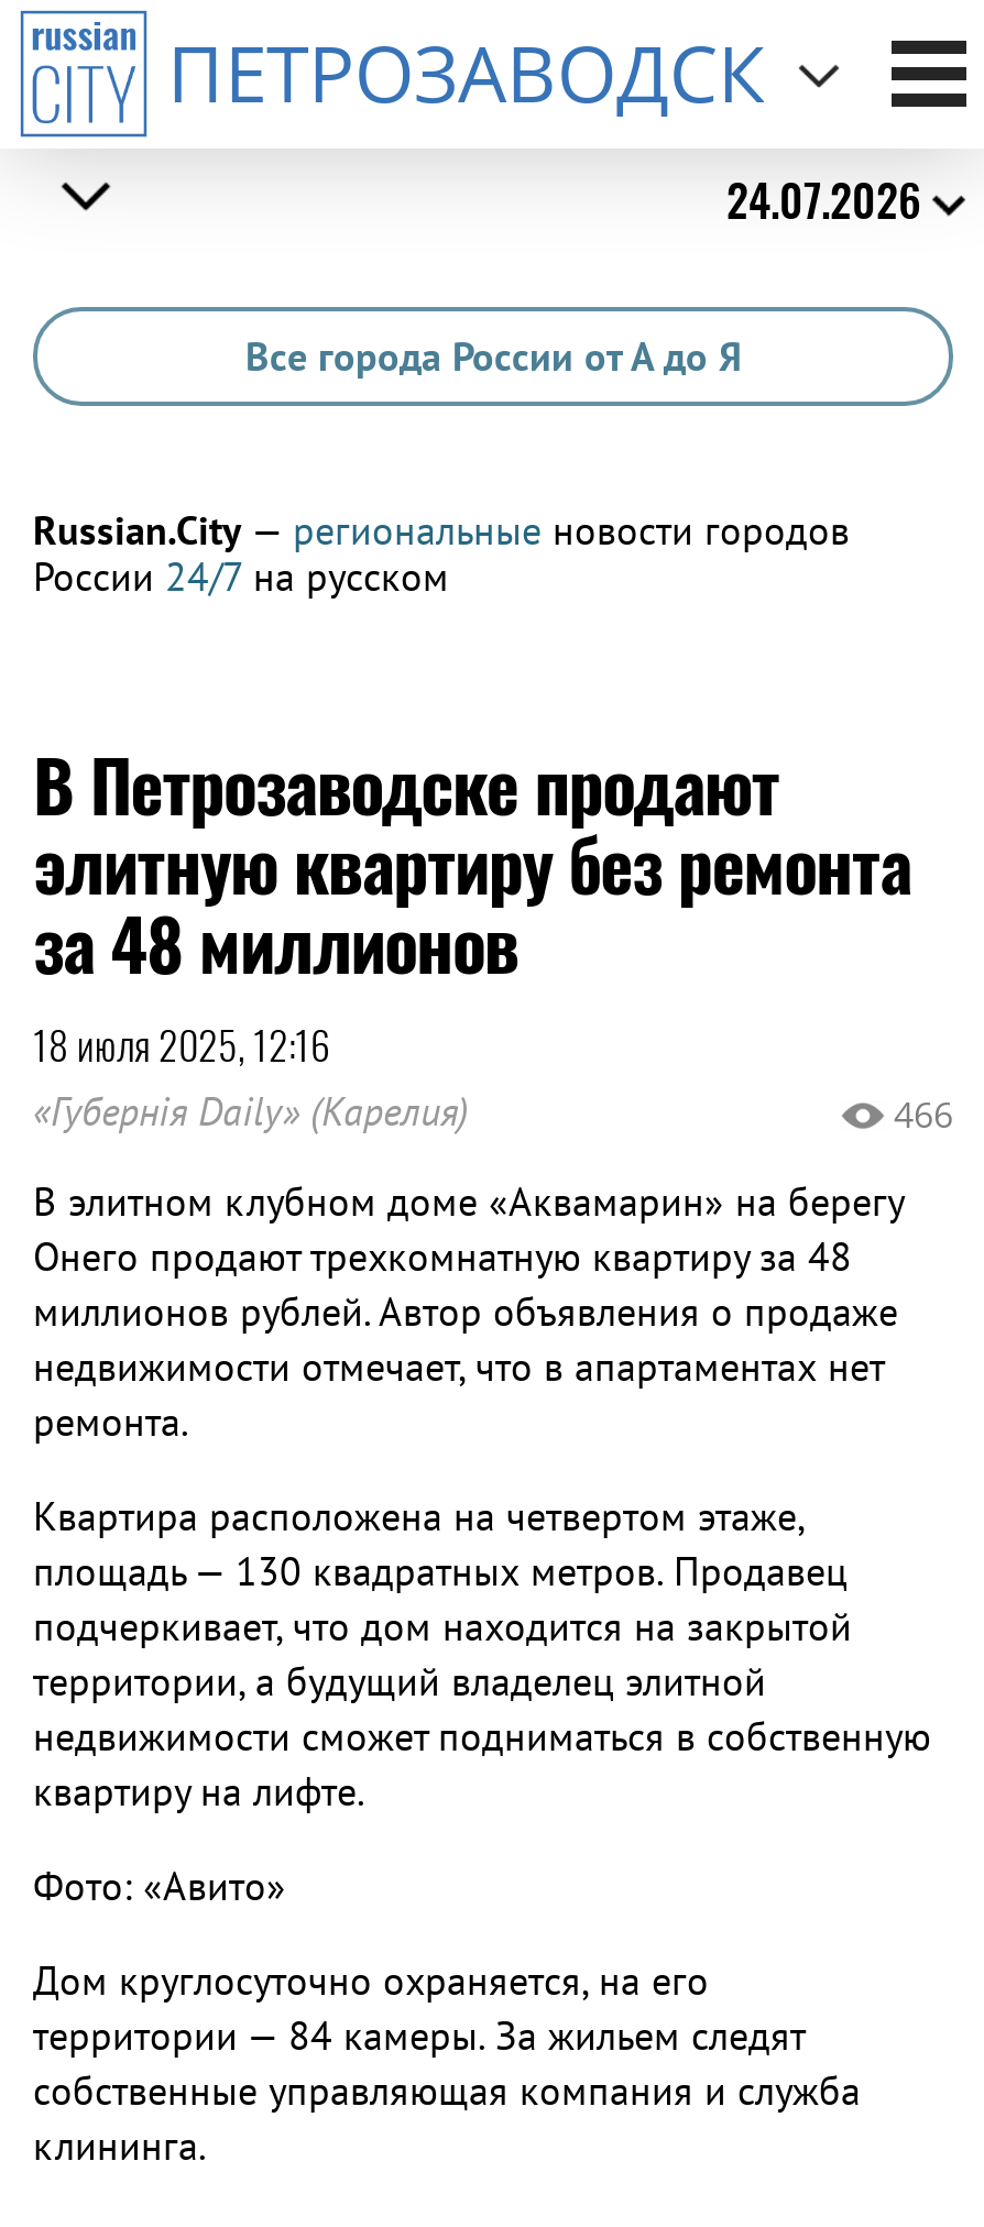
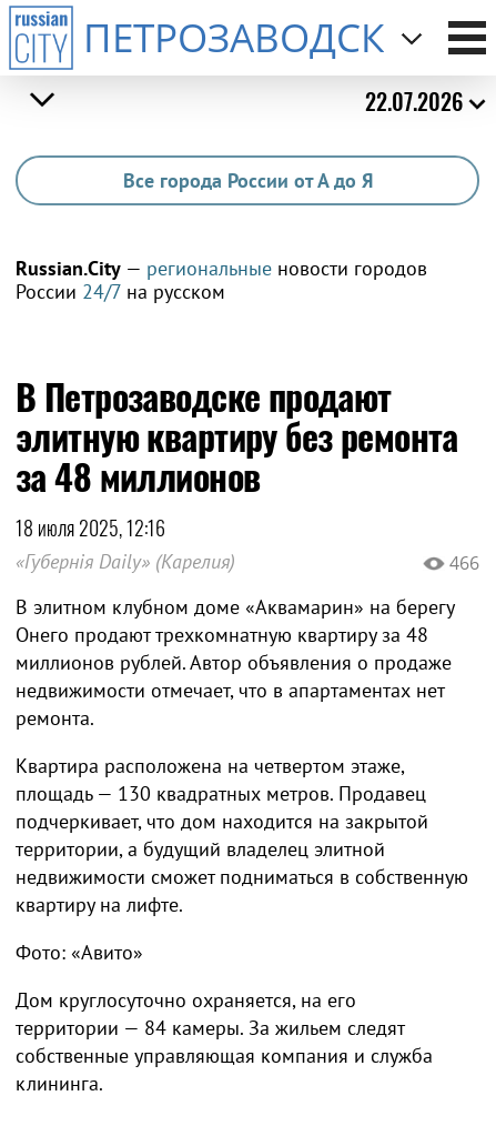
- 24.07.2026
+ 22.07.2026
